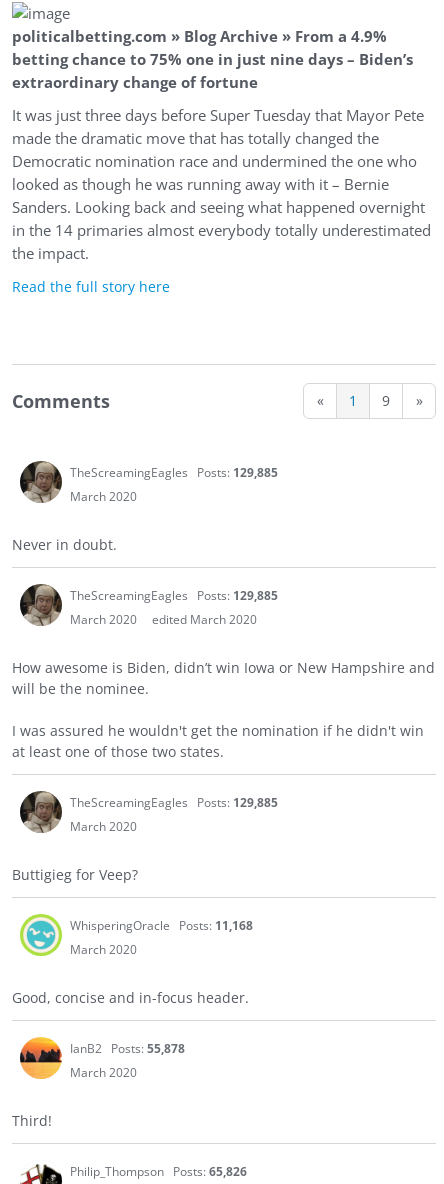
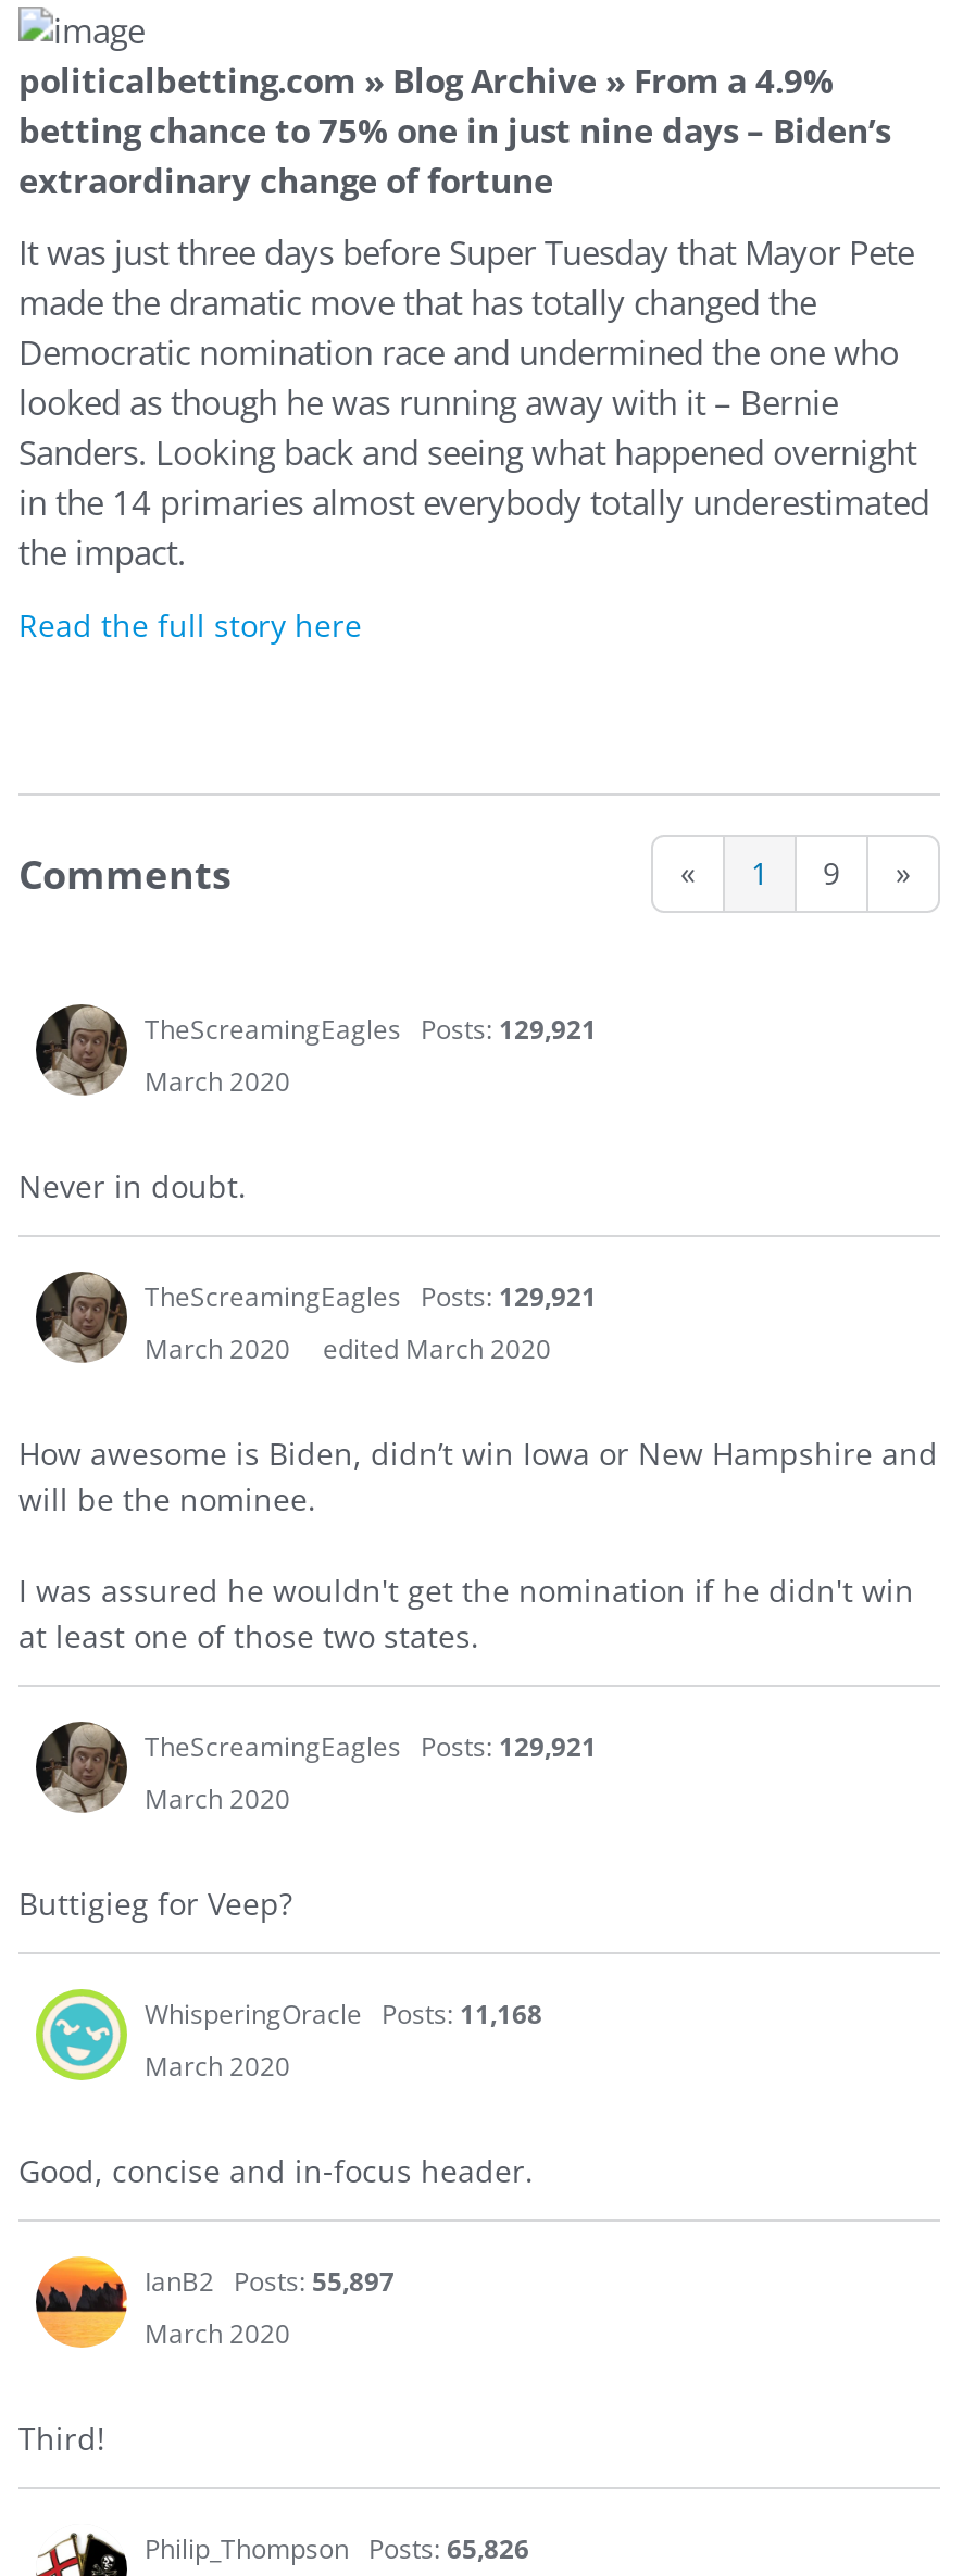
- TheScreamingEagles Posts: 129,885
+ TheScreamingEagles Posts: 129,921

- TheScreamingEagles Posts: 129,885
+ TheScreamingEagles Posts: 129,921

- TheScreamingEagles Posts: 129,885
+ TheScreamingEagles Posts: 129,921

- IanB2 Posts: 55,878
+ IanB2 Posts: 55,897
